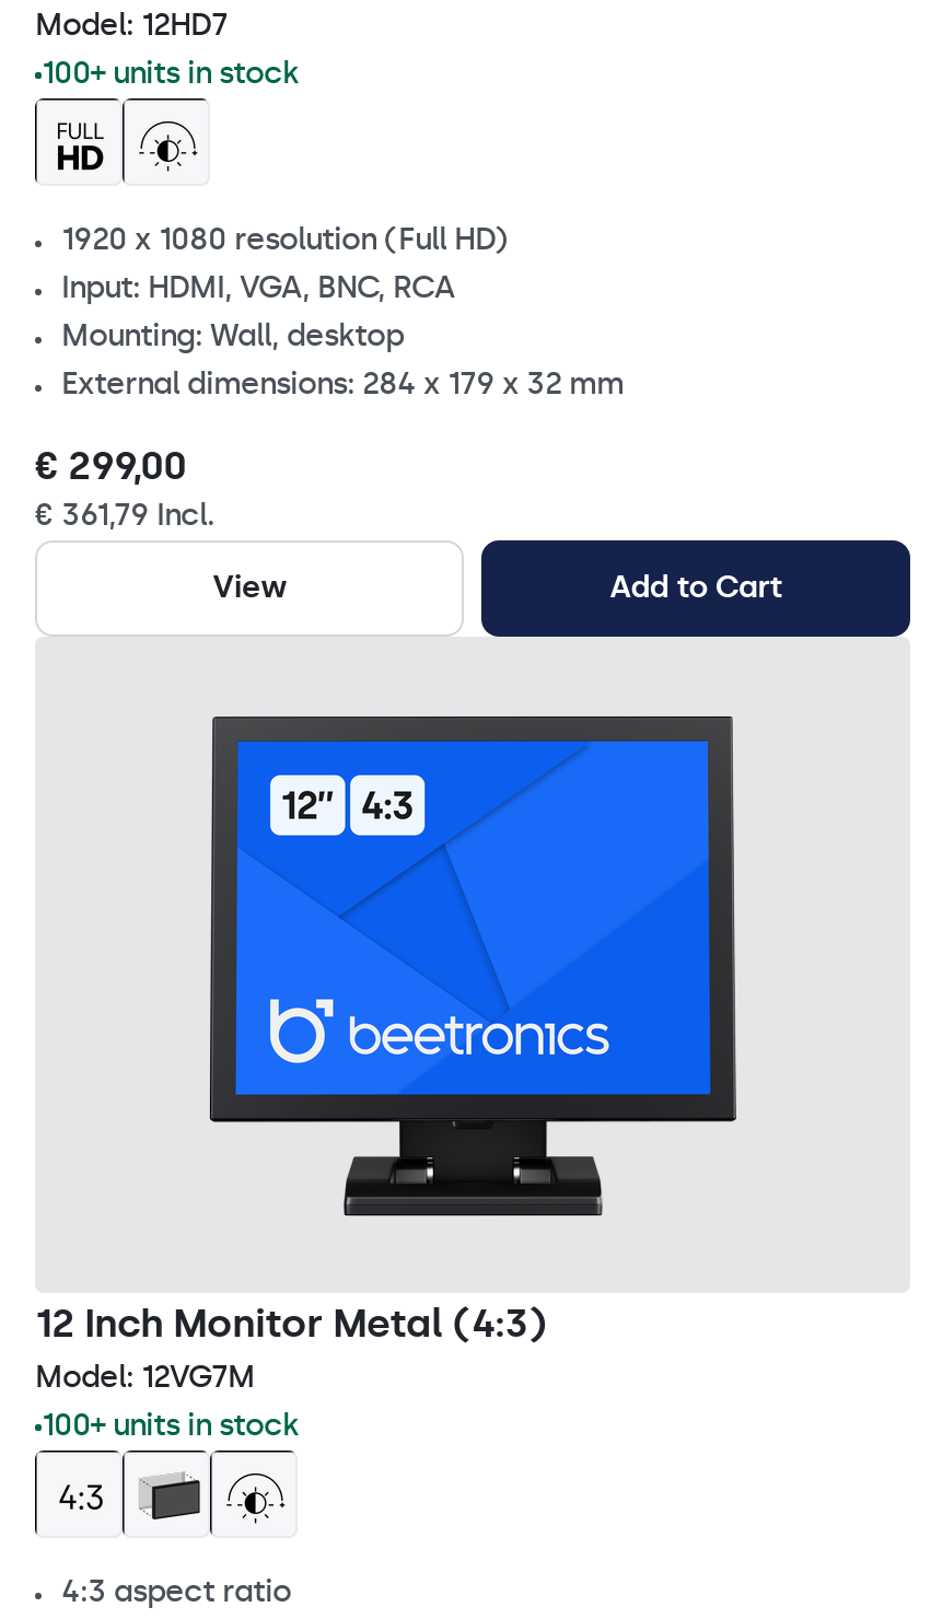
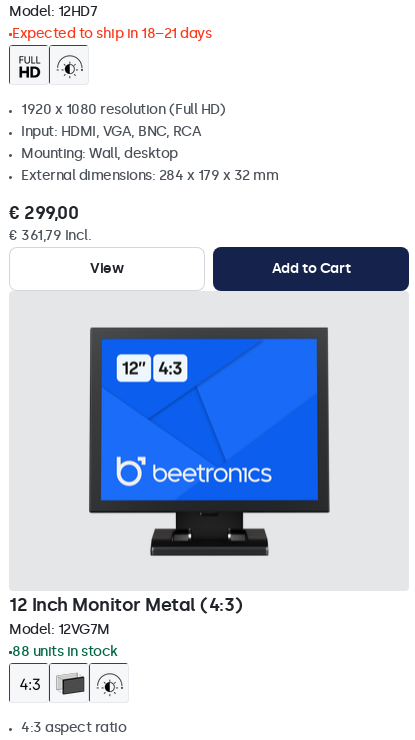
- 100+ units in stock
+ Expected to ship in 18–21 days

- 100+ units in stock
+ 88 units in stock
